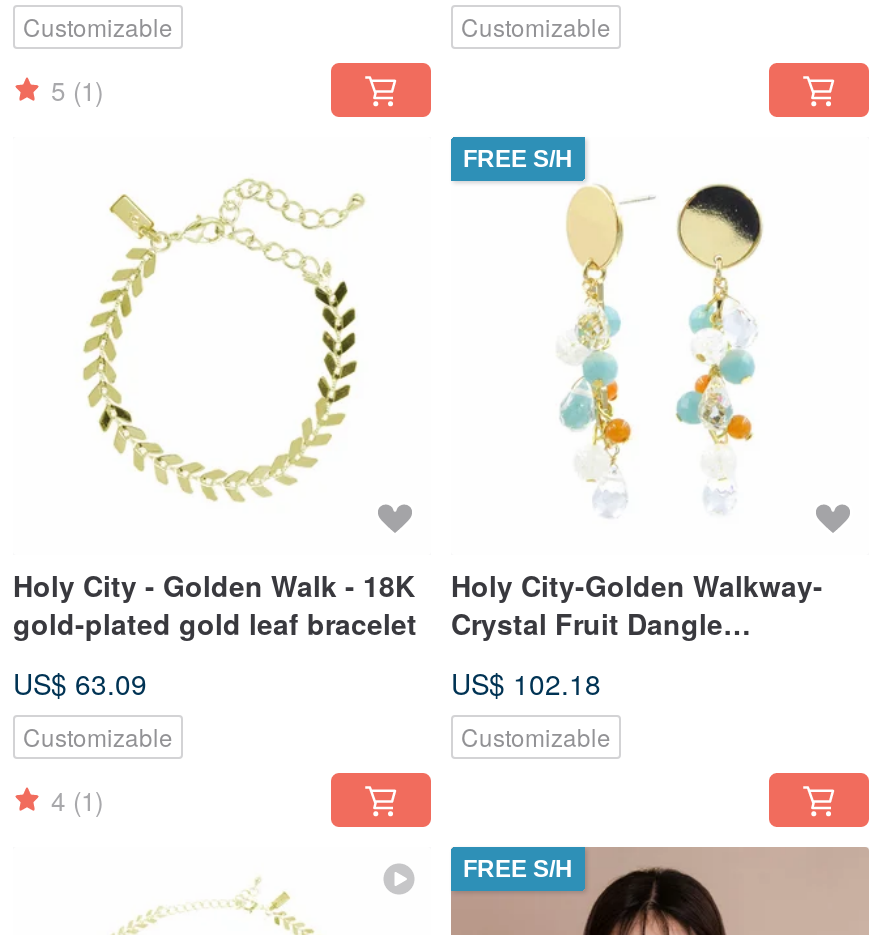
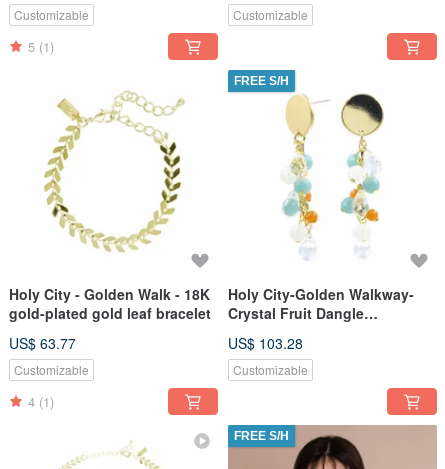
- US$ 63.09
+ US$ 63.77

- US$ 102.18
+ US$ 103.28
